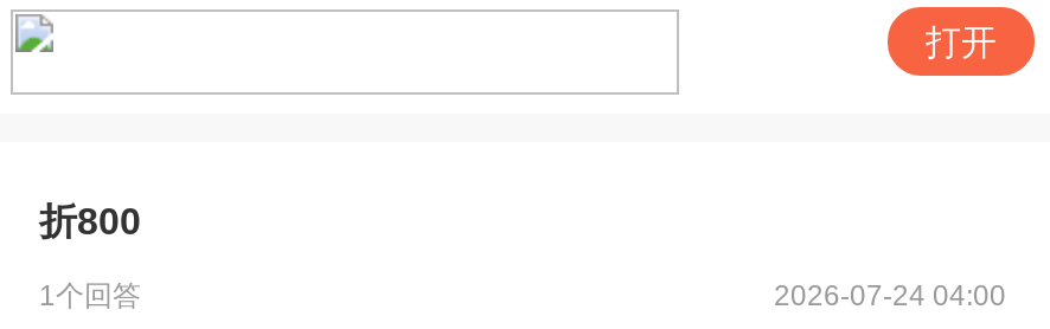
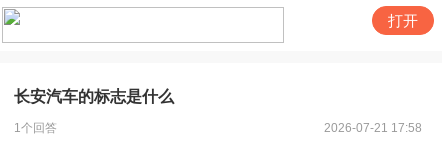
- 折800
+ 长安汽车的标志是什么

- 2026-07-24 04:00
+ 2026-07-21 17:58
